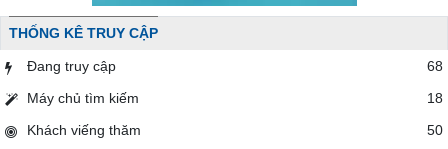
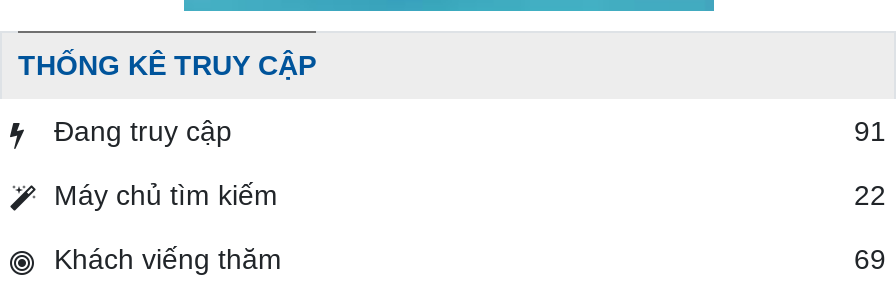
- 68
+ 91

- 18
+ 22

- 50
+ 69
